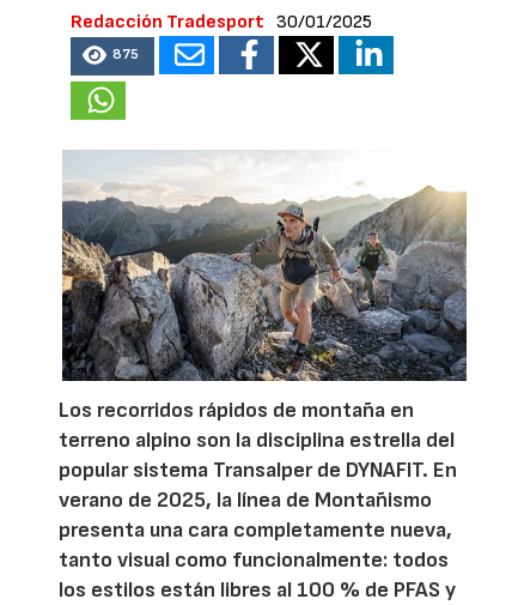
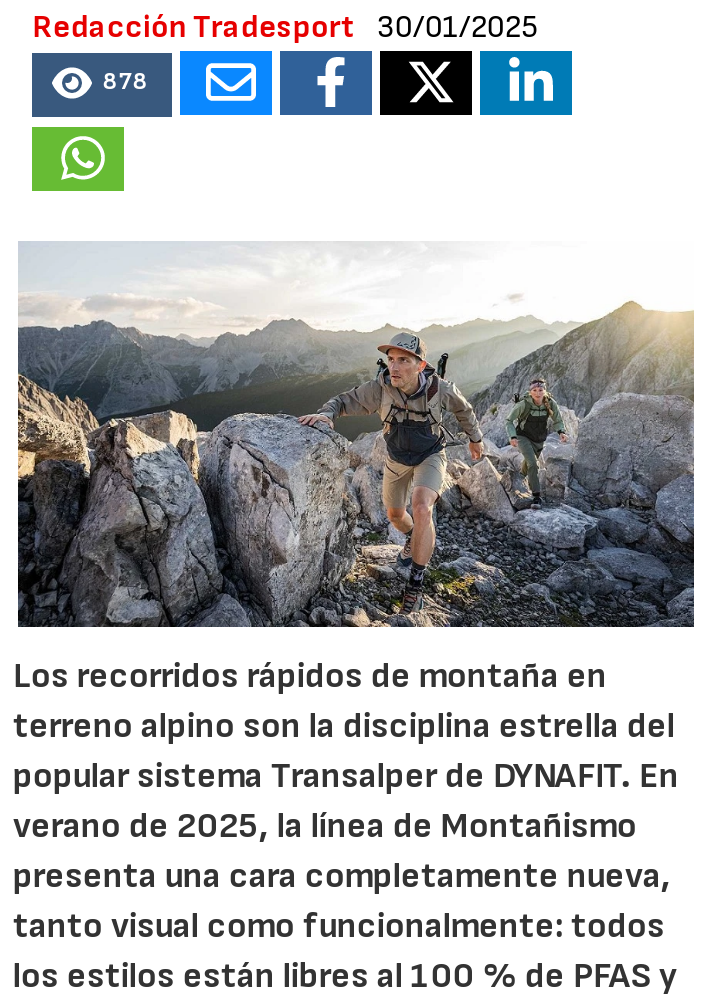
- 875
+ 878
